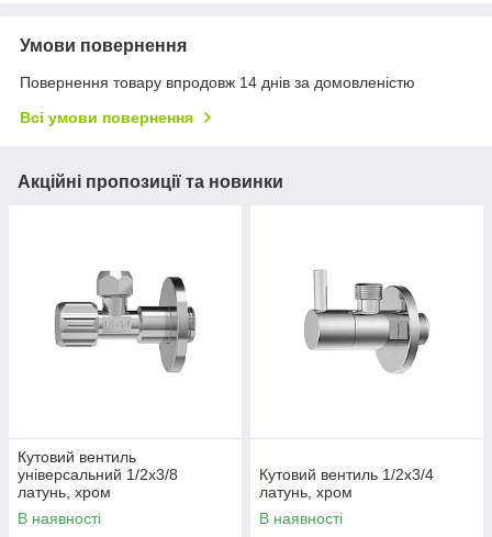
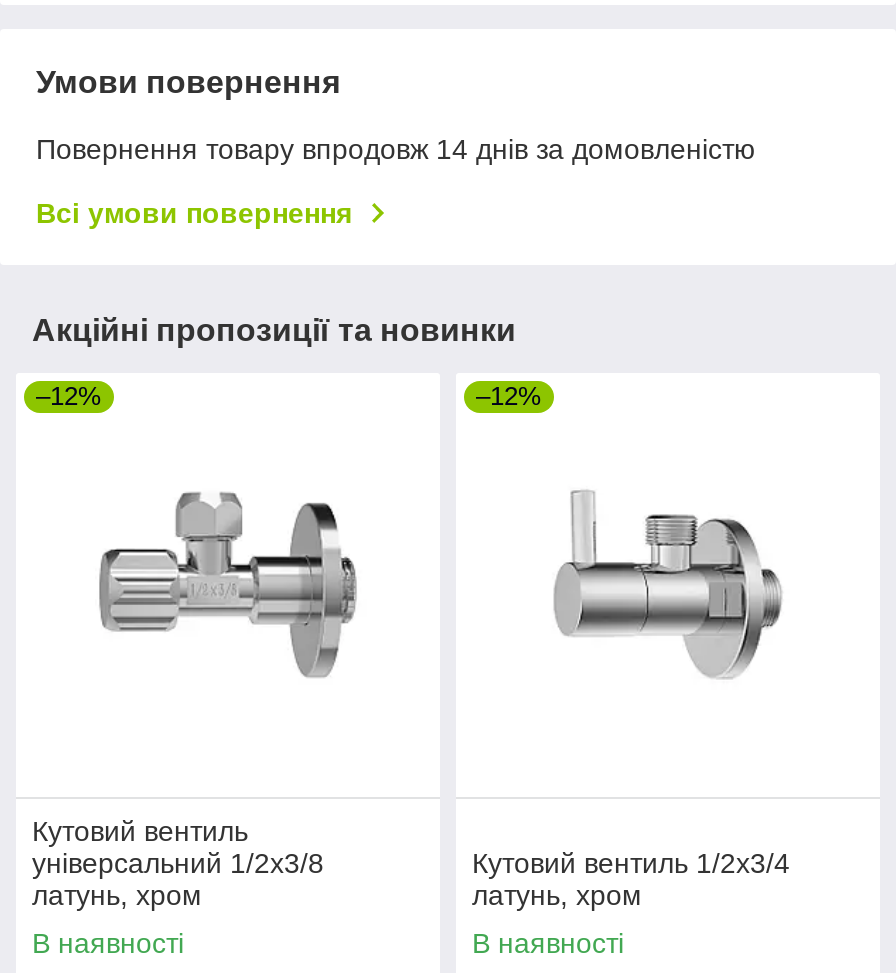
+ –12%

+ –12%
